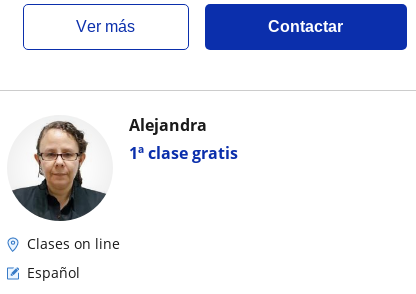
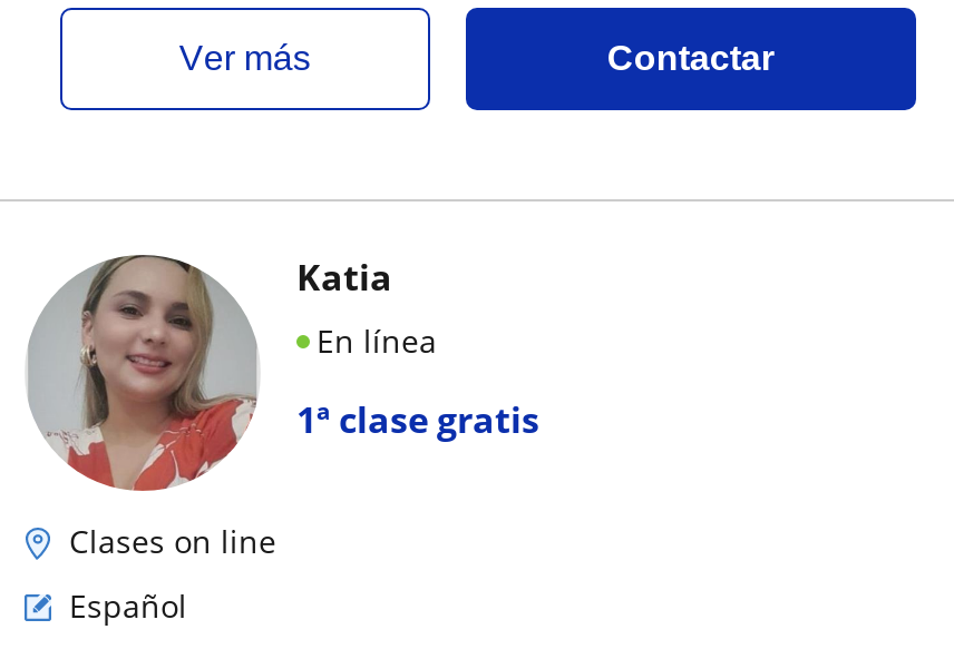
- [image]
- Alejandra
+ [image]
+ Katia
+ En línea

moved down: 1ª clase gratis
